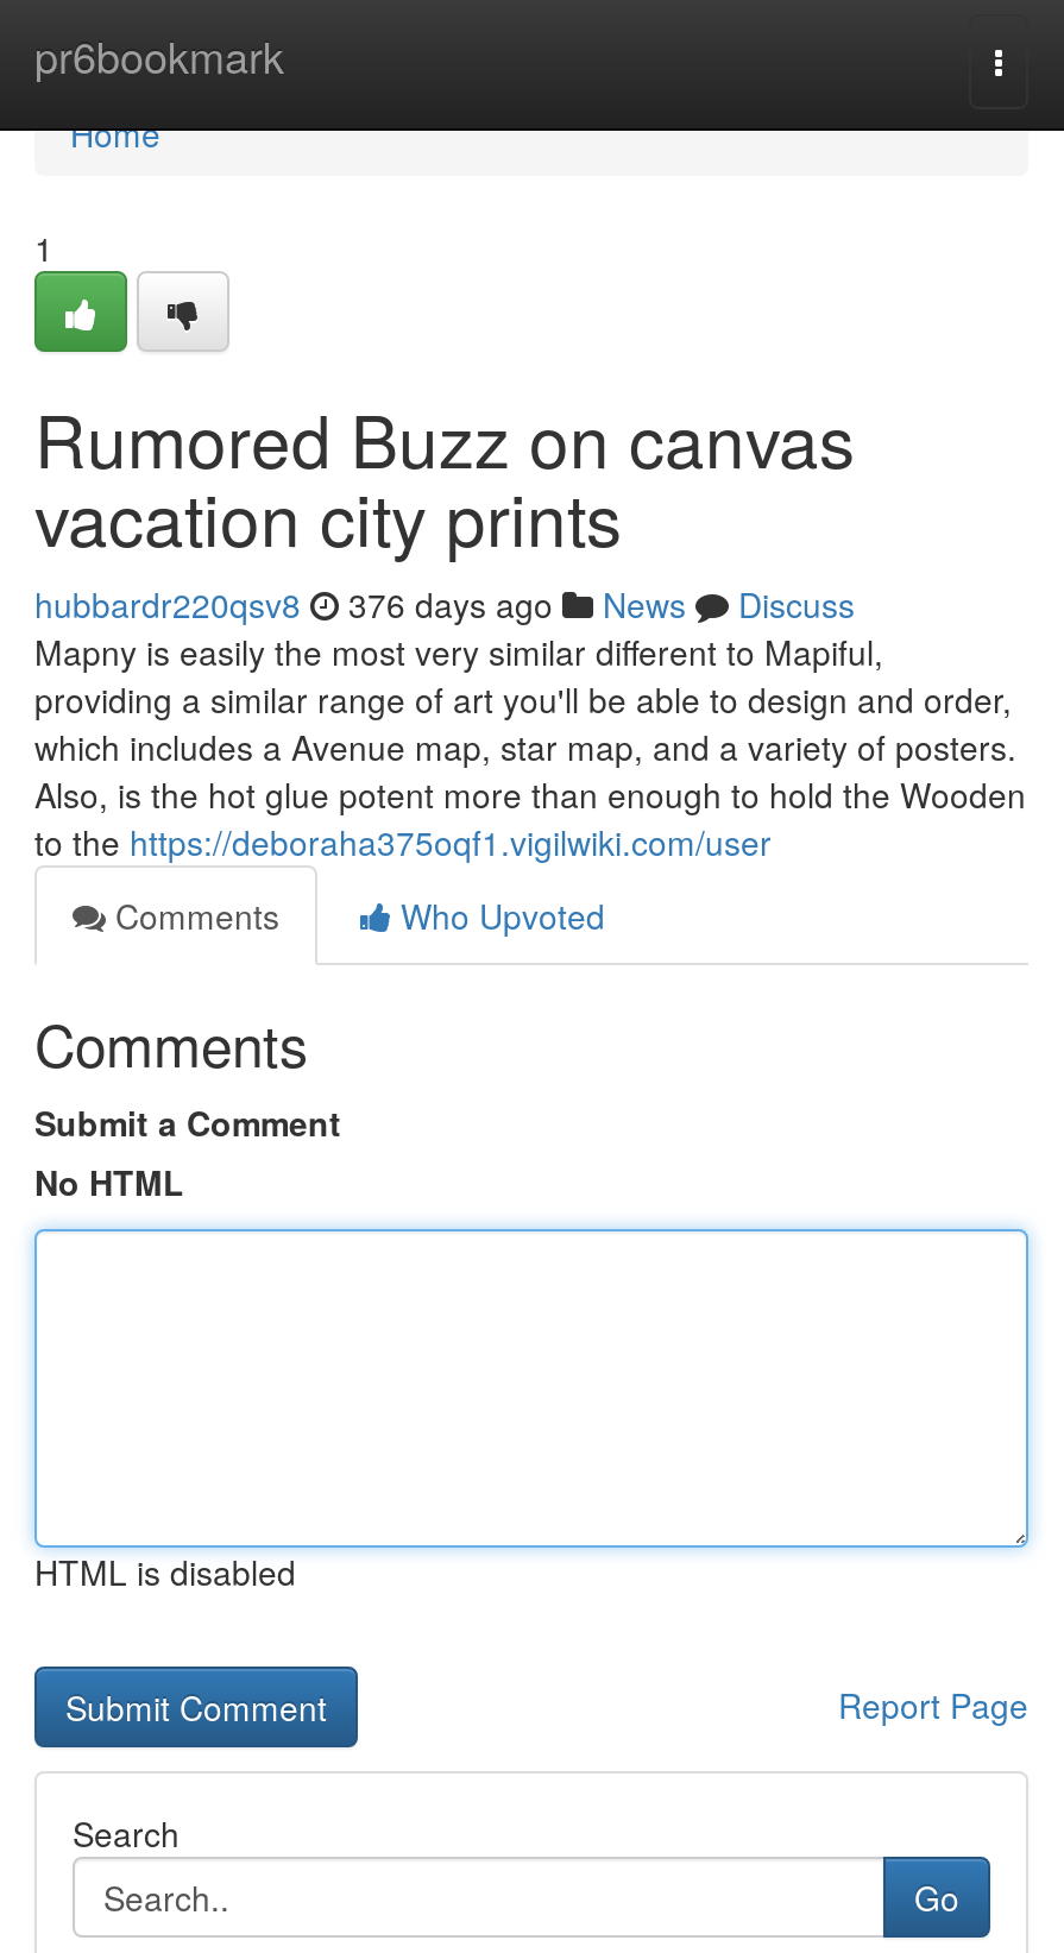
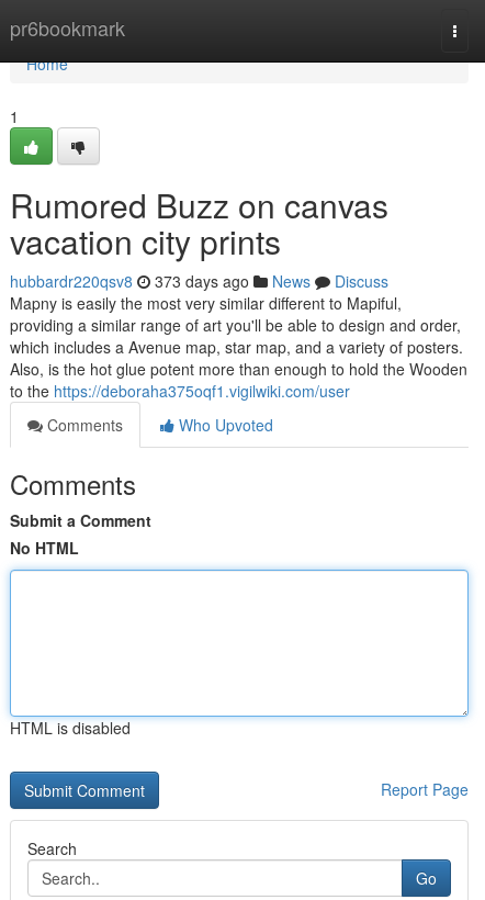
- hubbardr220qsv8 376 days ago News Discuss
+ hubbardr220qsv8 373 days ago News Discuss
